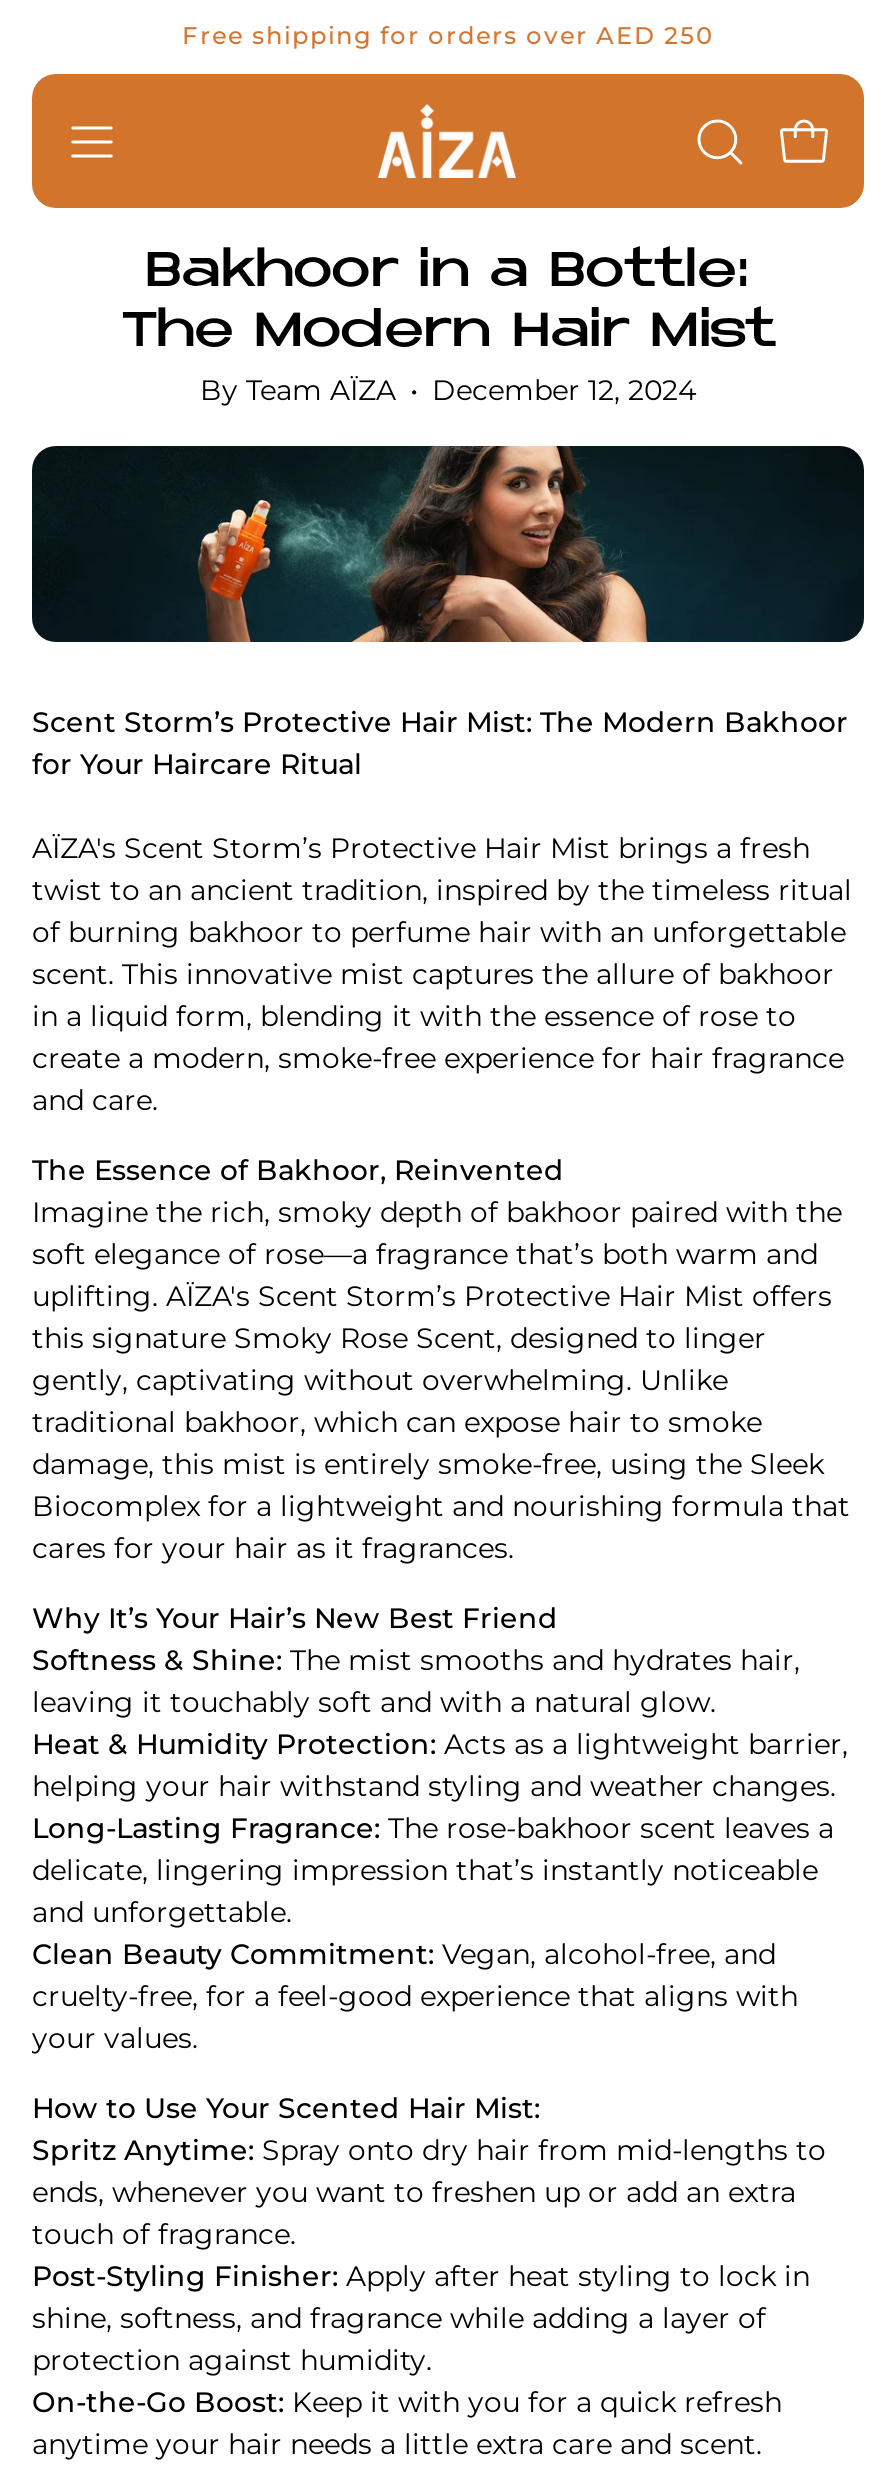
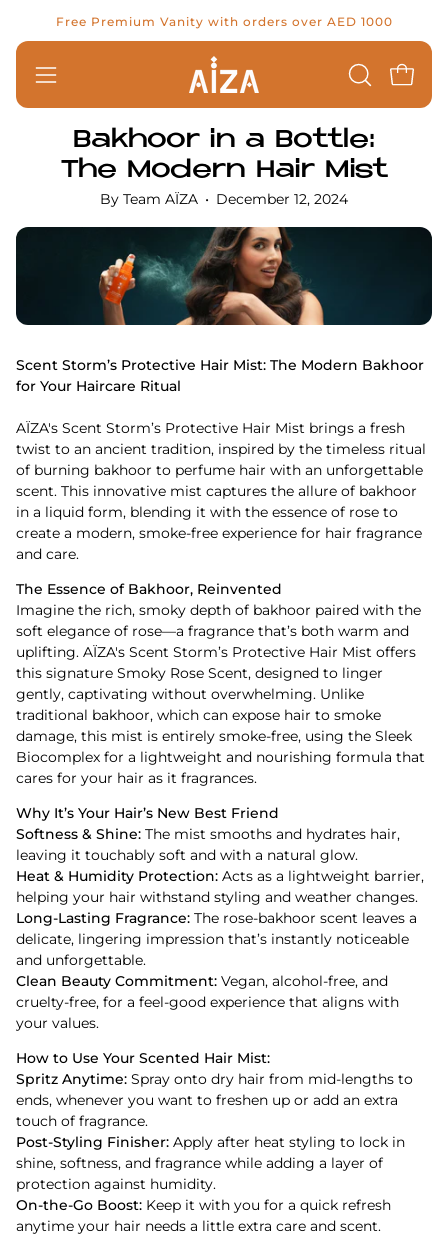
- Free shipping for orders over AED 250
+ Free Premium Vanity with orders over AED 1000
